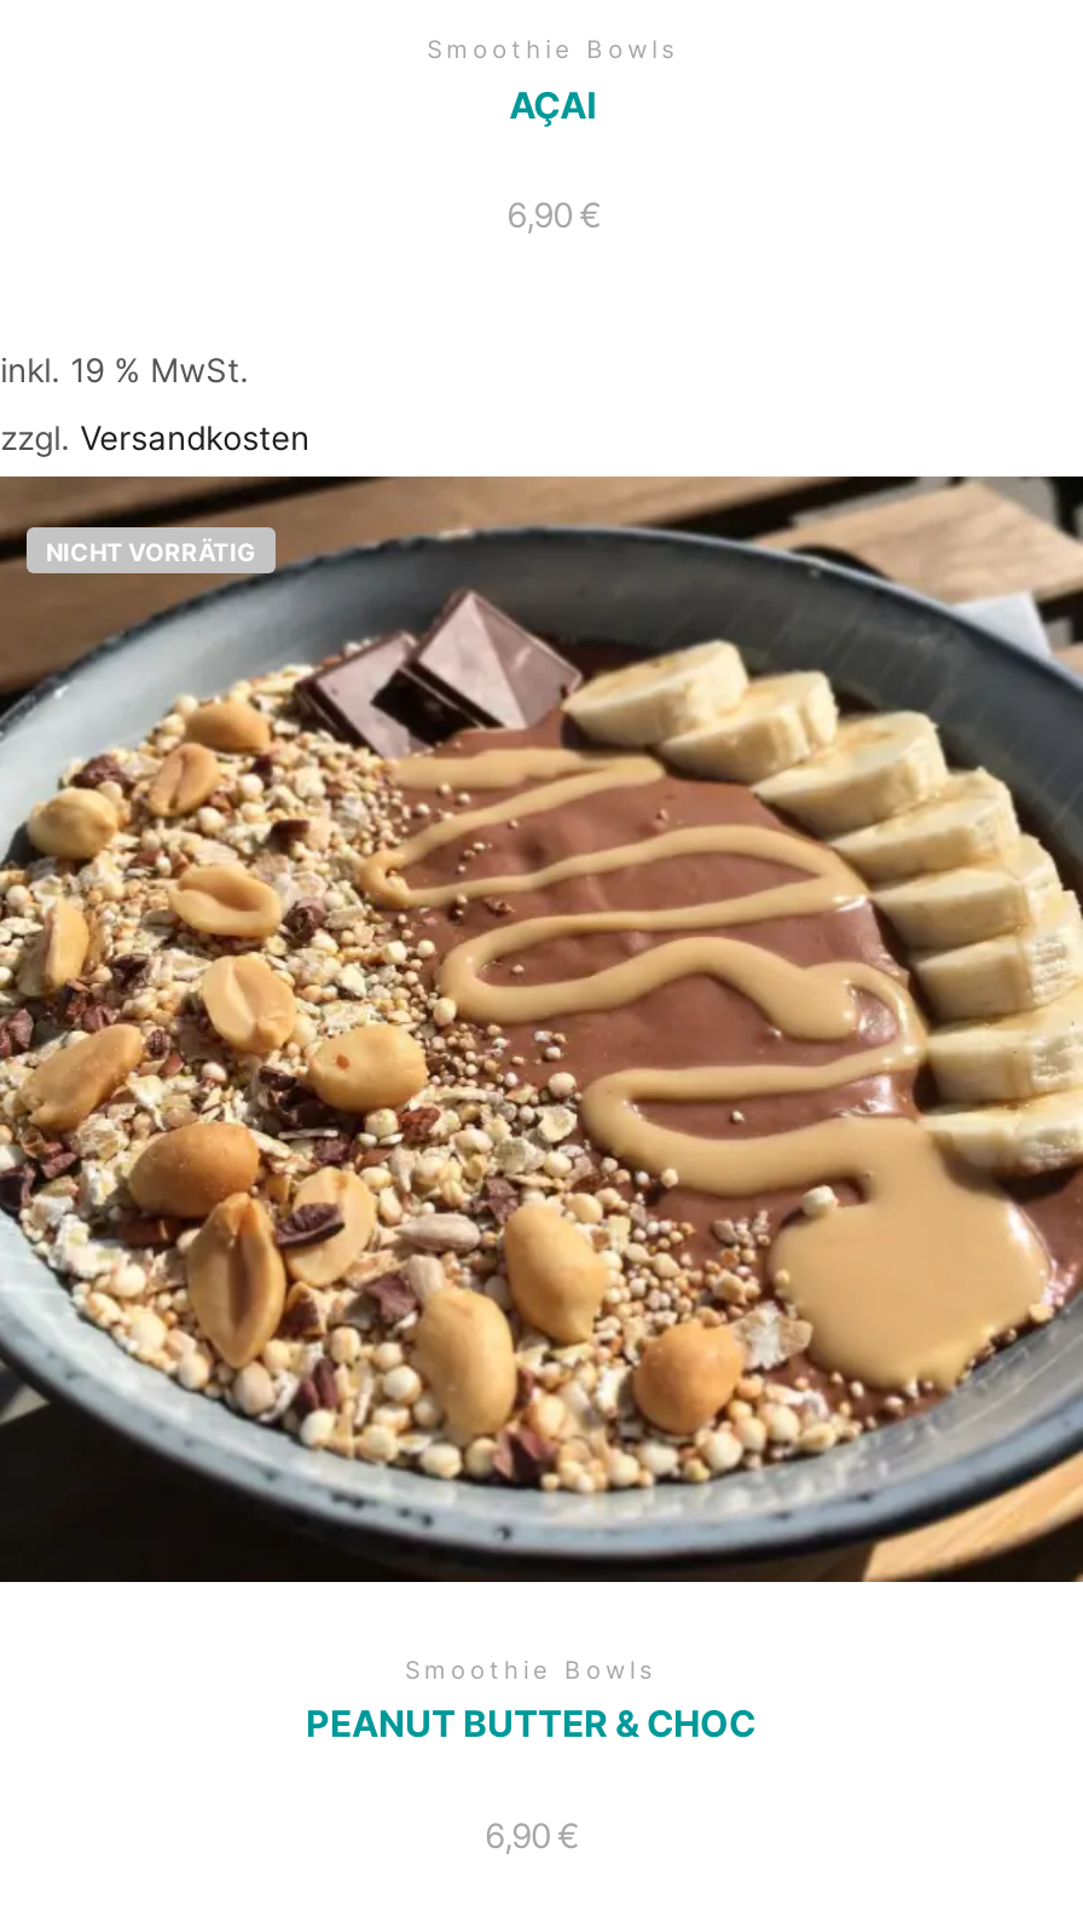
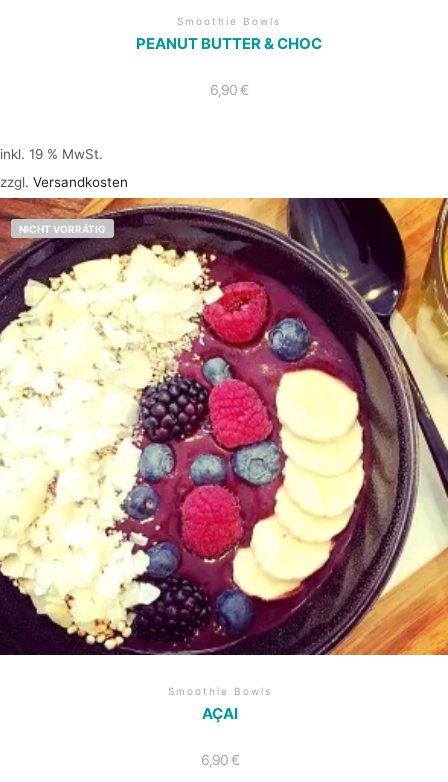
moved down: AÇAI

- [image]
+ [image]

moved up: PEANUT BUTTER & CHOC
